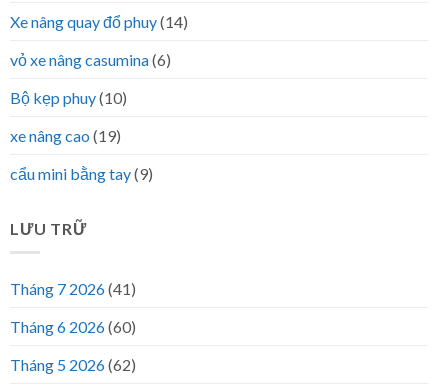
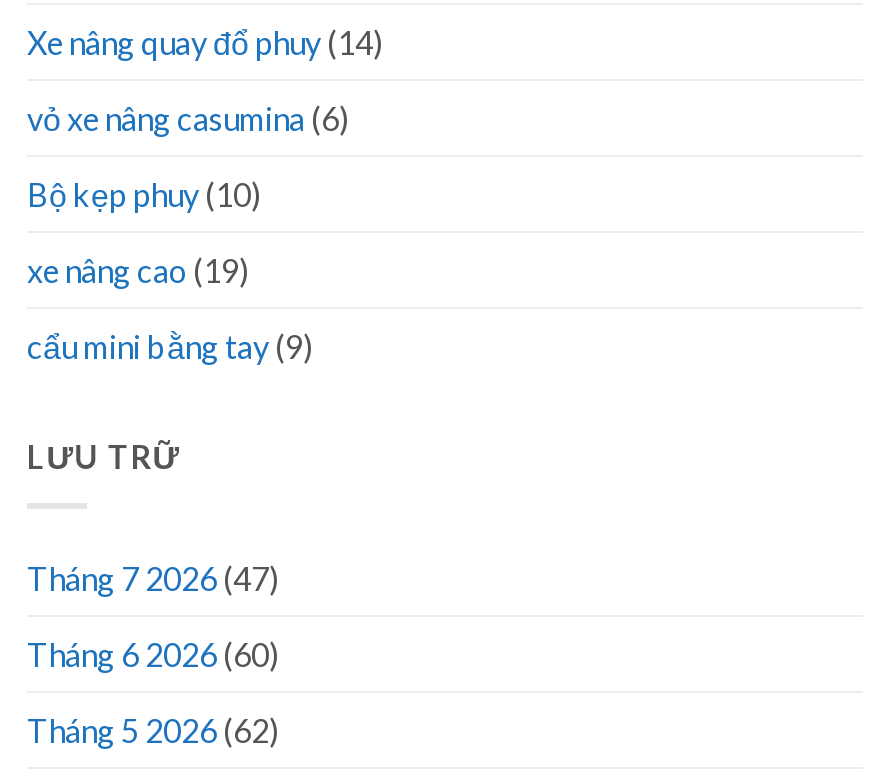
- Tháng 7 2026 (41)
+ Tháng 7 2026 (47)
